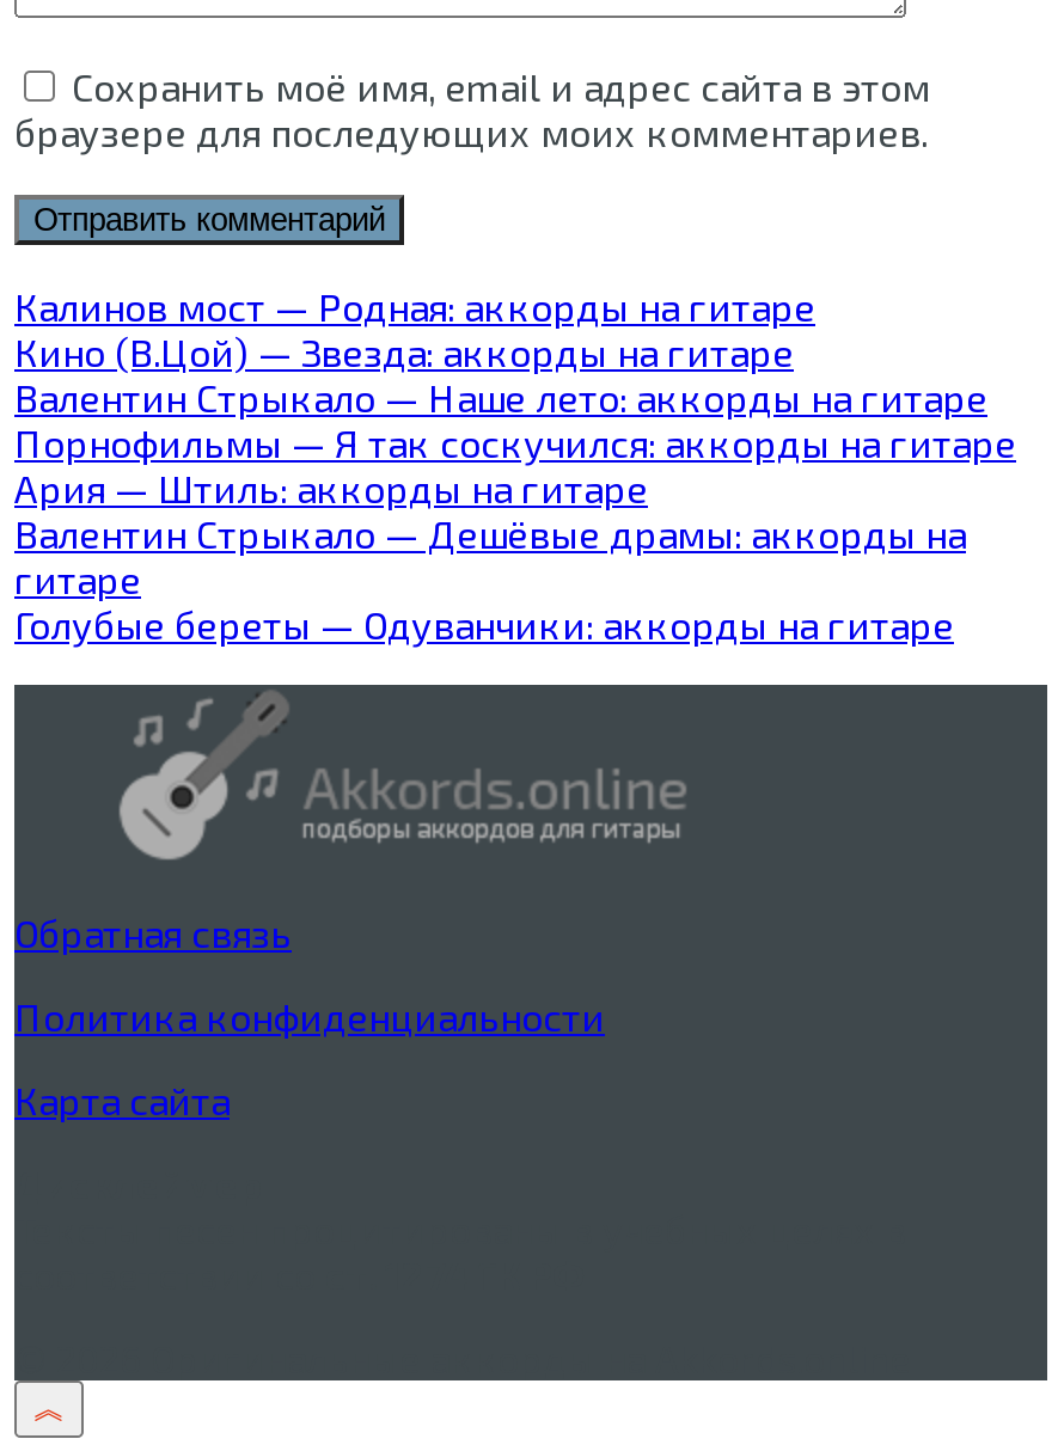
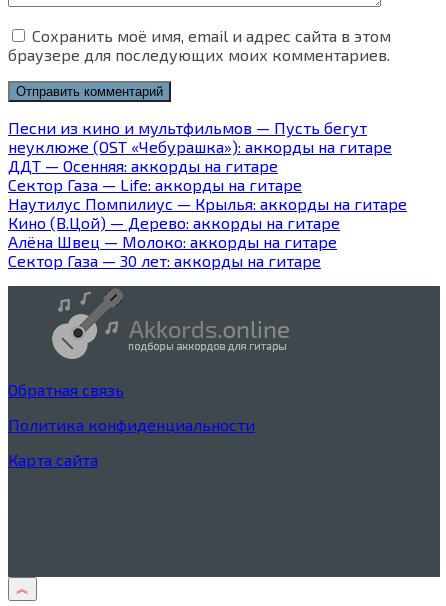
- Калинов мост — Родная: аккорды на гитаре
- Кино (В.Цой) — Звезда: аккорды на гитаре
- Валентин Стрыкало — Наше лето: аккорды на гитаре
- Порнофильмы — Я так соскучился: аккорды на гитаре
- Ария — Штиль: аккорды на гитаре
- Валентин Стрыкало — Дешёвые драмы: аккорды на
- гитаре
- Голубые береты — Одуванчики: аккорды на гитаре
+ Песни из кино и мультфильмов — Пусть бегут
+ неуклюже (OST «Чебурашка»): аккорды на гитаре
+ ДДТ — Осенняя: аккорды на гитаре
+ Сектор Газа — Life: аккорды на гитаре
+ Наутилус Помпилиус — Крылья: аккорды на гитаре
+ Кино (В.Цой) — Дерево: аккорды на гитаре
+ Алёна Швец — Молоко: аккорды на гитаре
+ Сектор Газа — 30 лет: аккорды на гитаре
